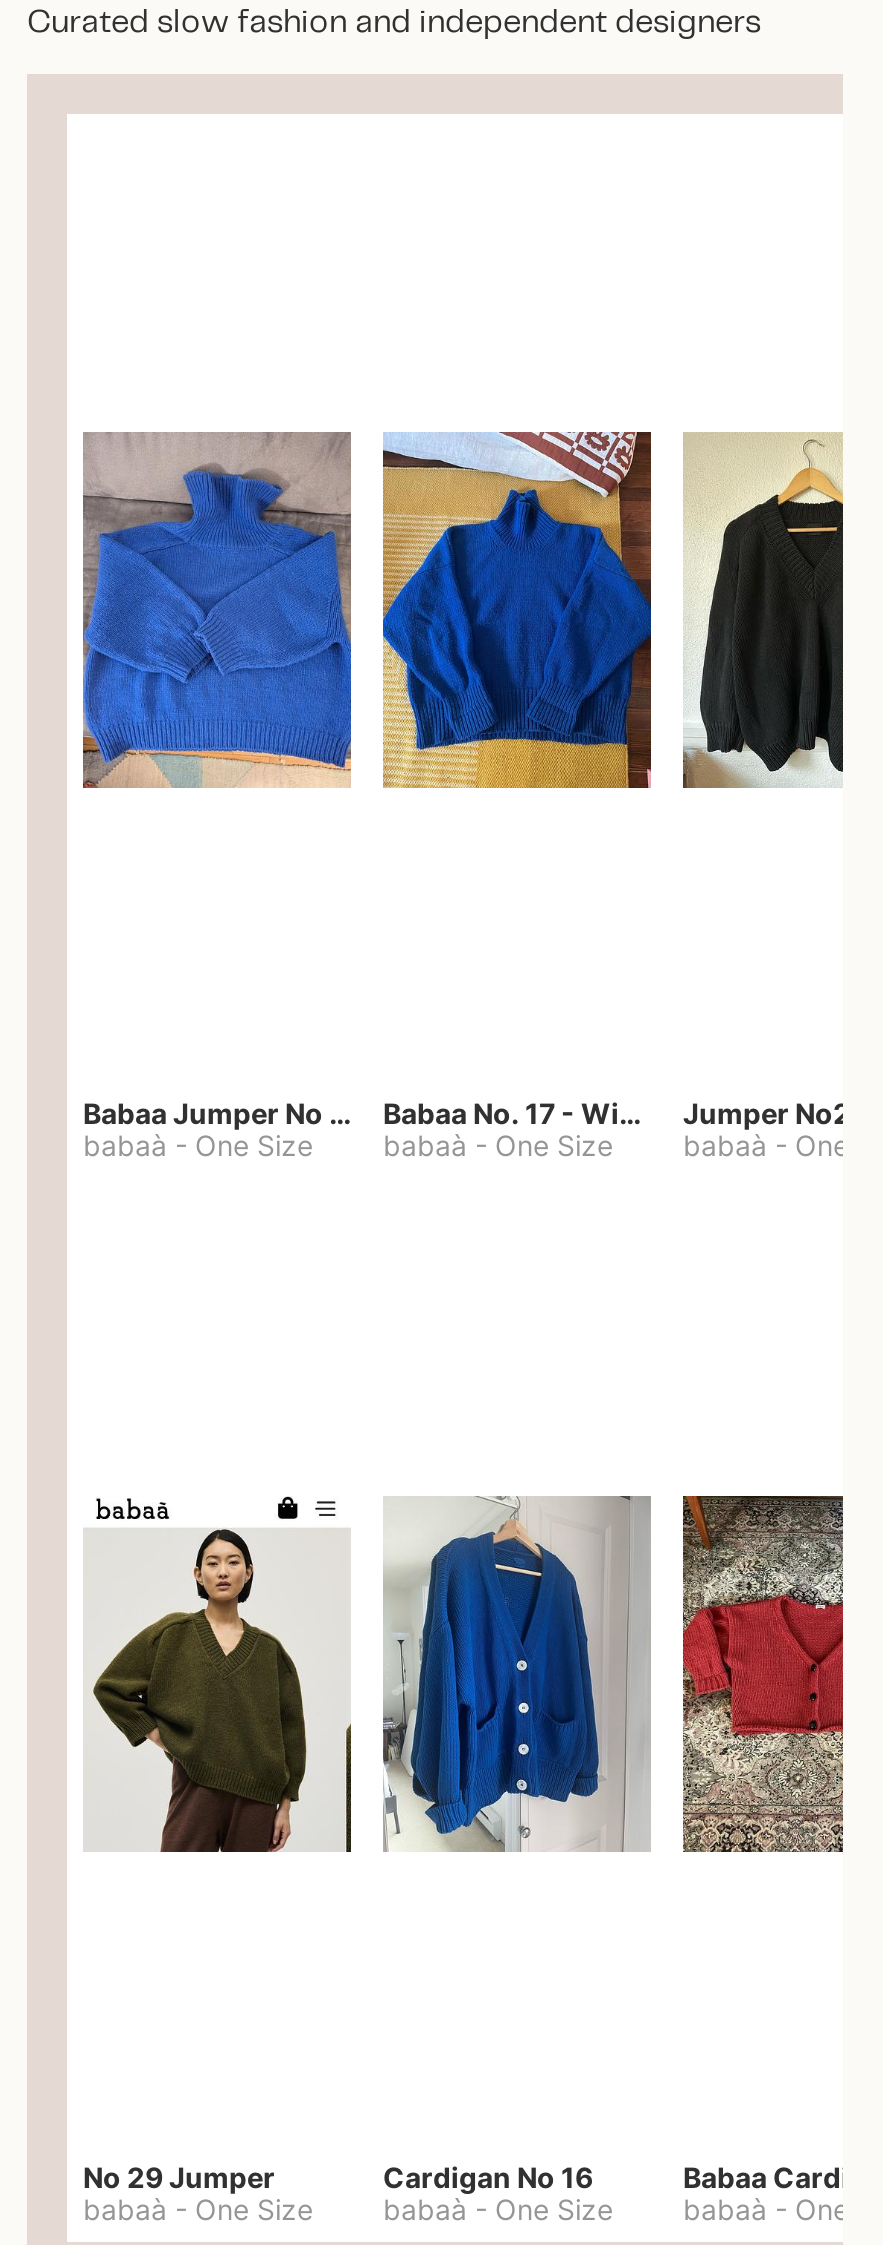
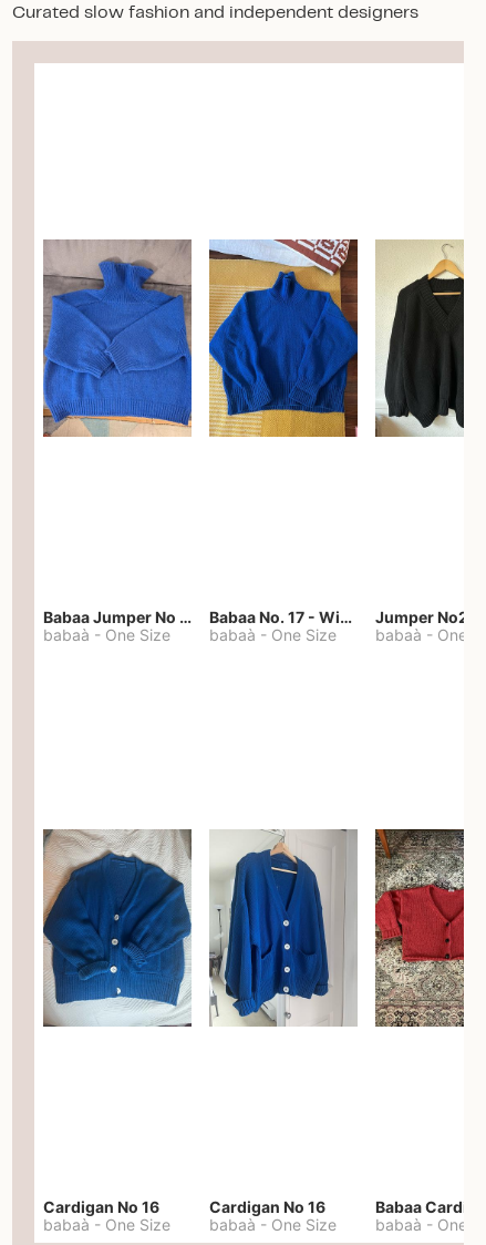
- [image]
+ [image]

- No 29 Jumper
+ Cardigan No 16
